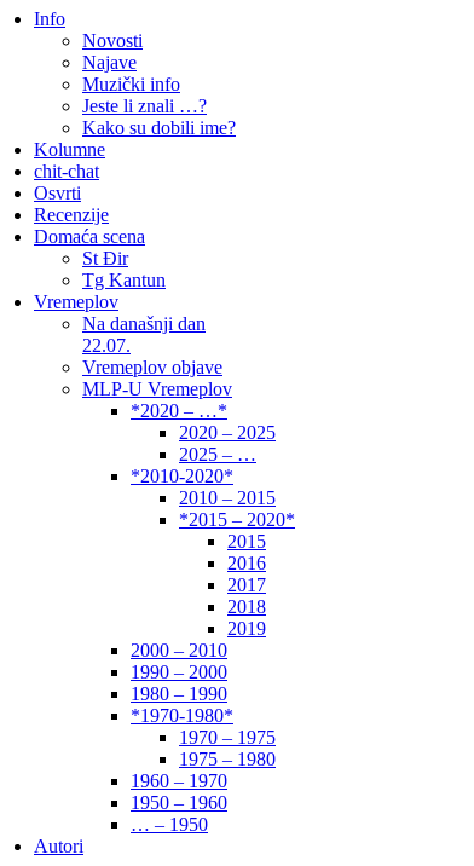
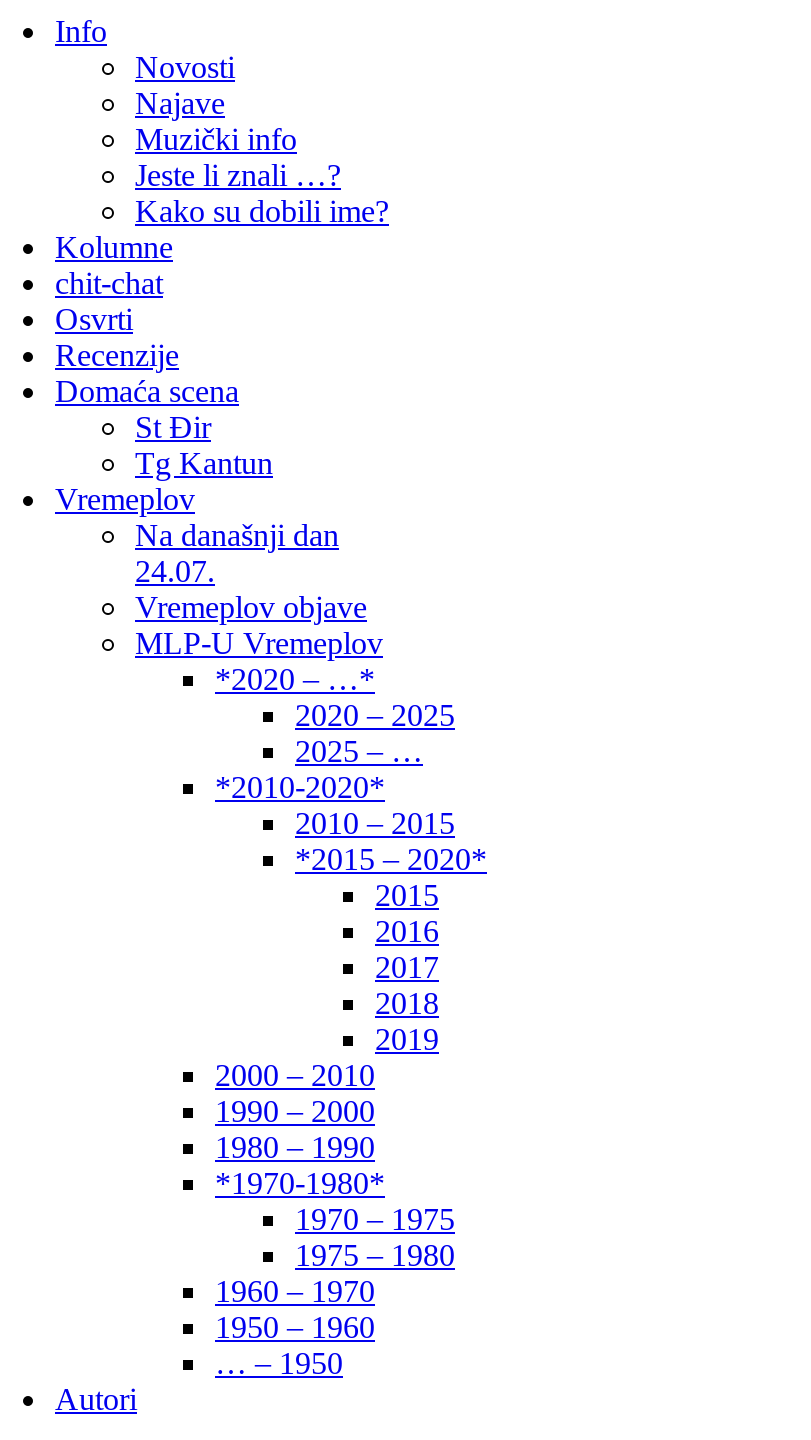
- 22.07.
+ 24.07.
